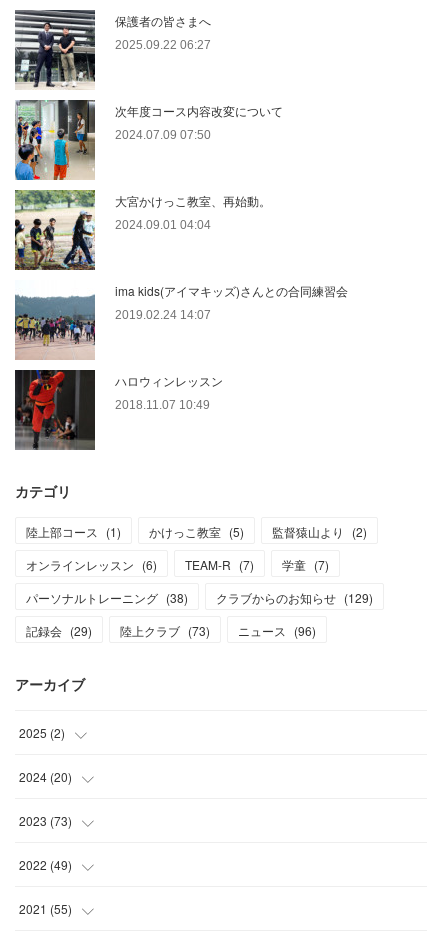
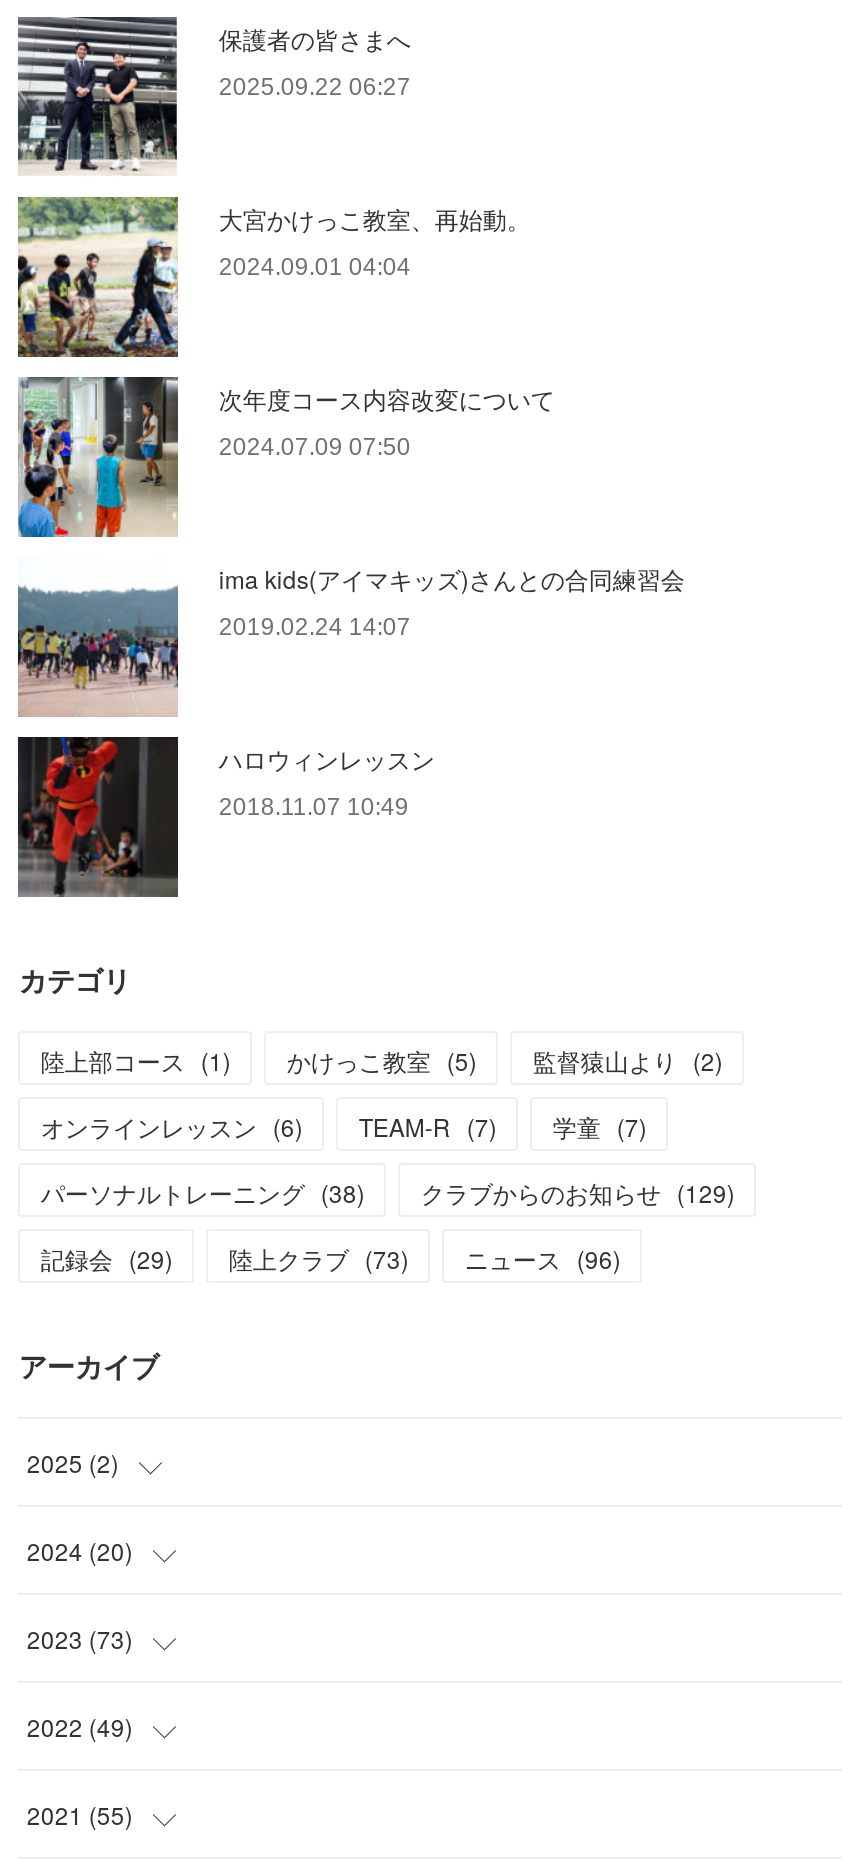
moved down: 次年度コース内容改変について | 2024.07.09 07:50

moved up: [image] | 大宮かけっこ教室、再始動。 | 2024.09.01 04:04
